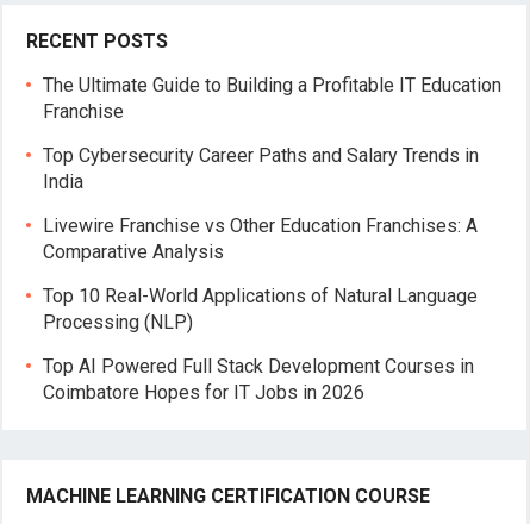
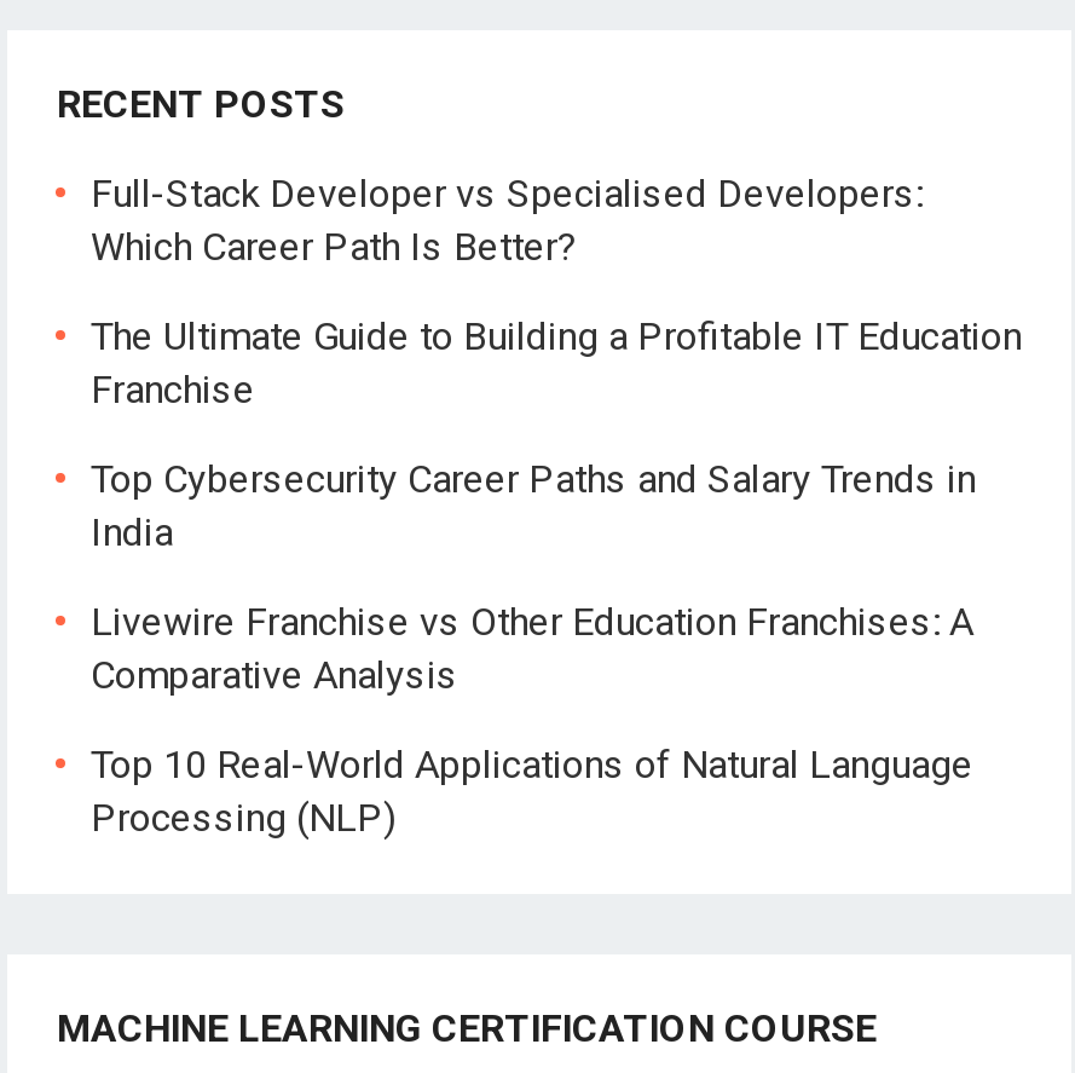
+ Full-Stack Developer vs Specialised Developers:
+ Which Career Path Is Better?

moved down: The Ultimate Guide to Building a Profitable IT Education | Franchise | Top Cybersecurity Career Paths and Salary Trends in | India | Livewire Franchise vs Other Education Franchises: A | Comparative Analysis | Top 10 Real-World Applications of Natural Language | Processing (NLP)

- Top AI Powered Full Stack Development Courses in
- Coimbatore Hopes for IT Jobs in 2026
